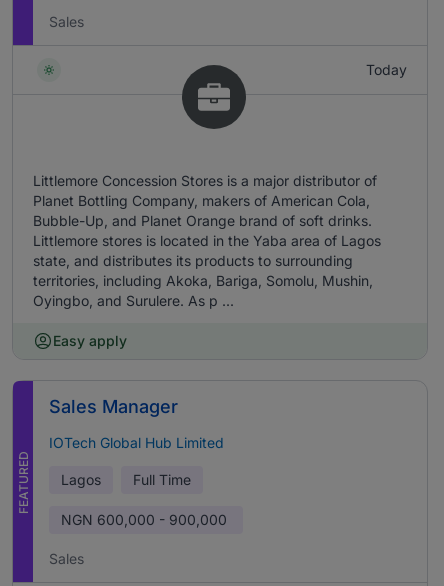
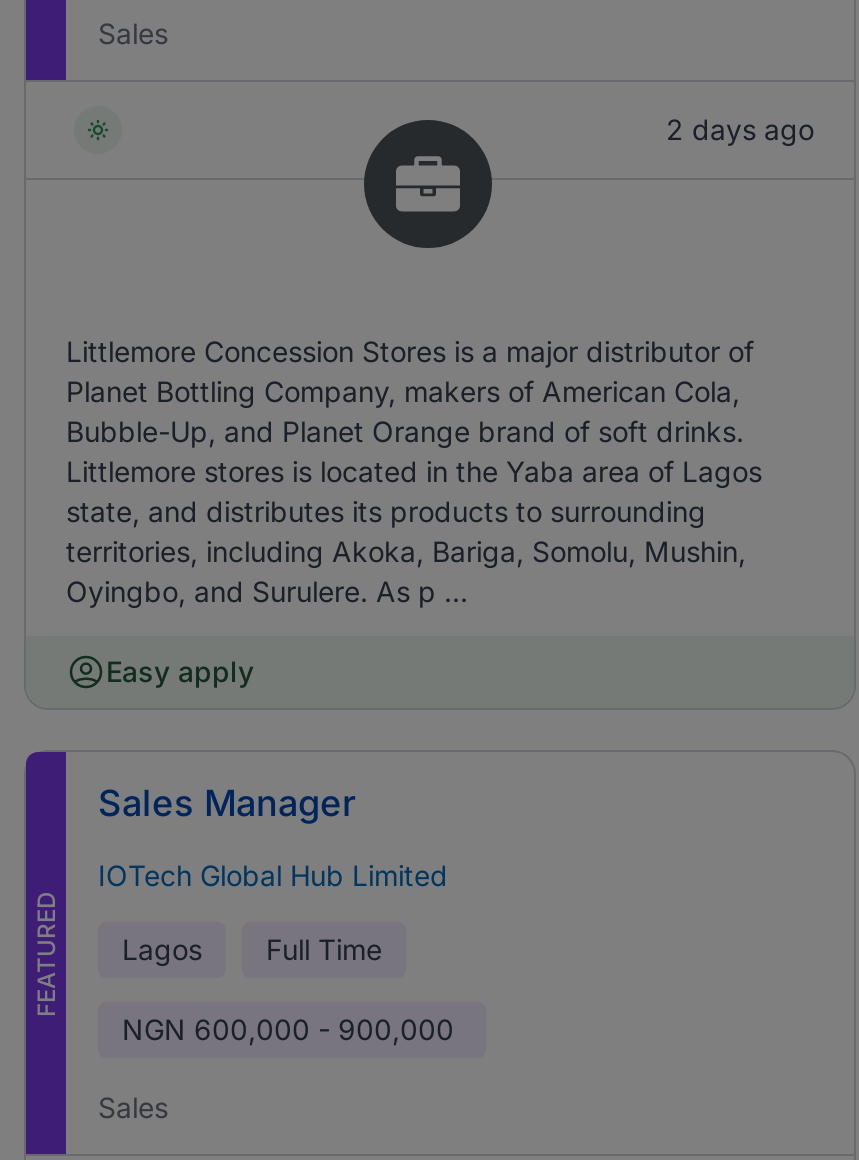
- Today
+ 2 days ago
